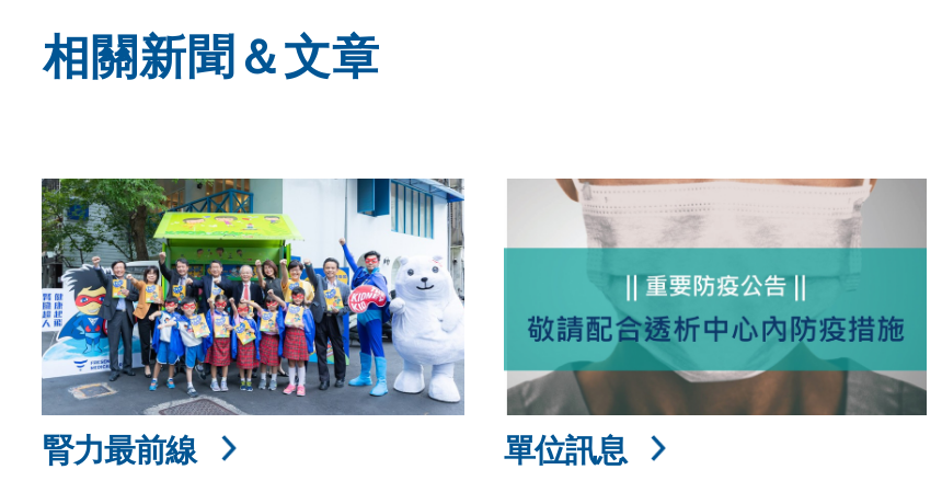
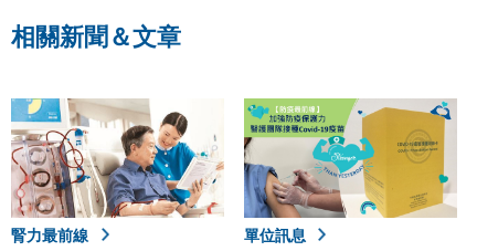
- [image]
+ [image]

- [image]
+ [image]
